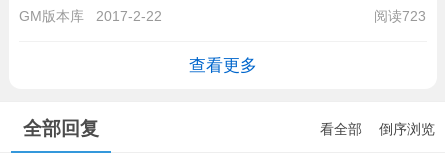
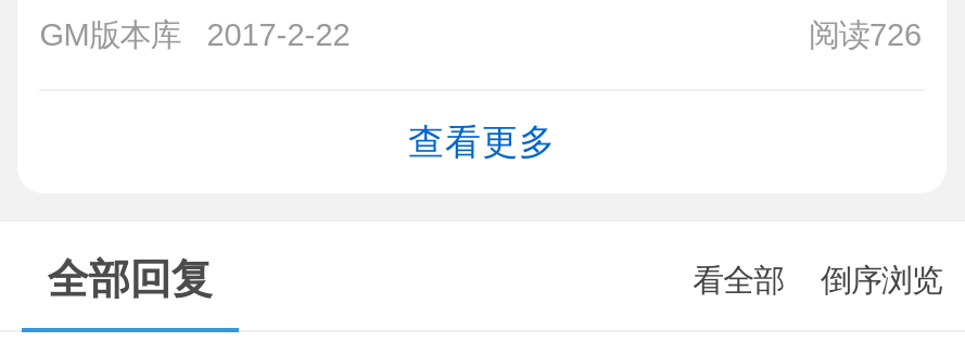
- 阅读723
+ 阅读726
